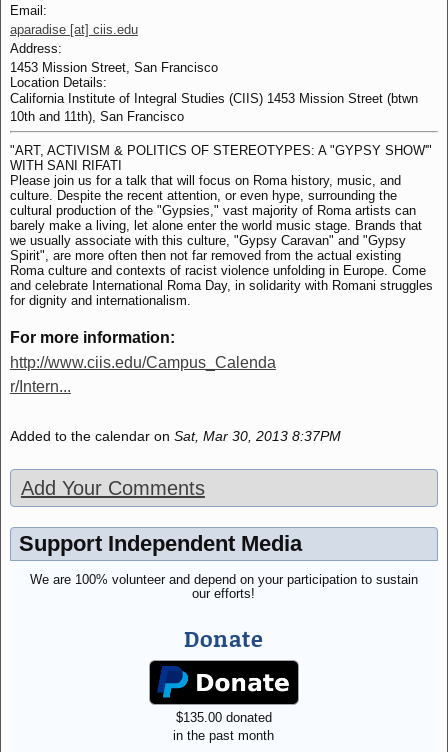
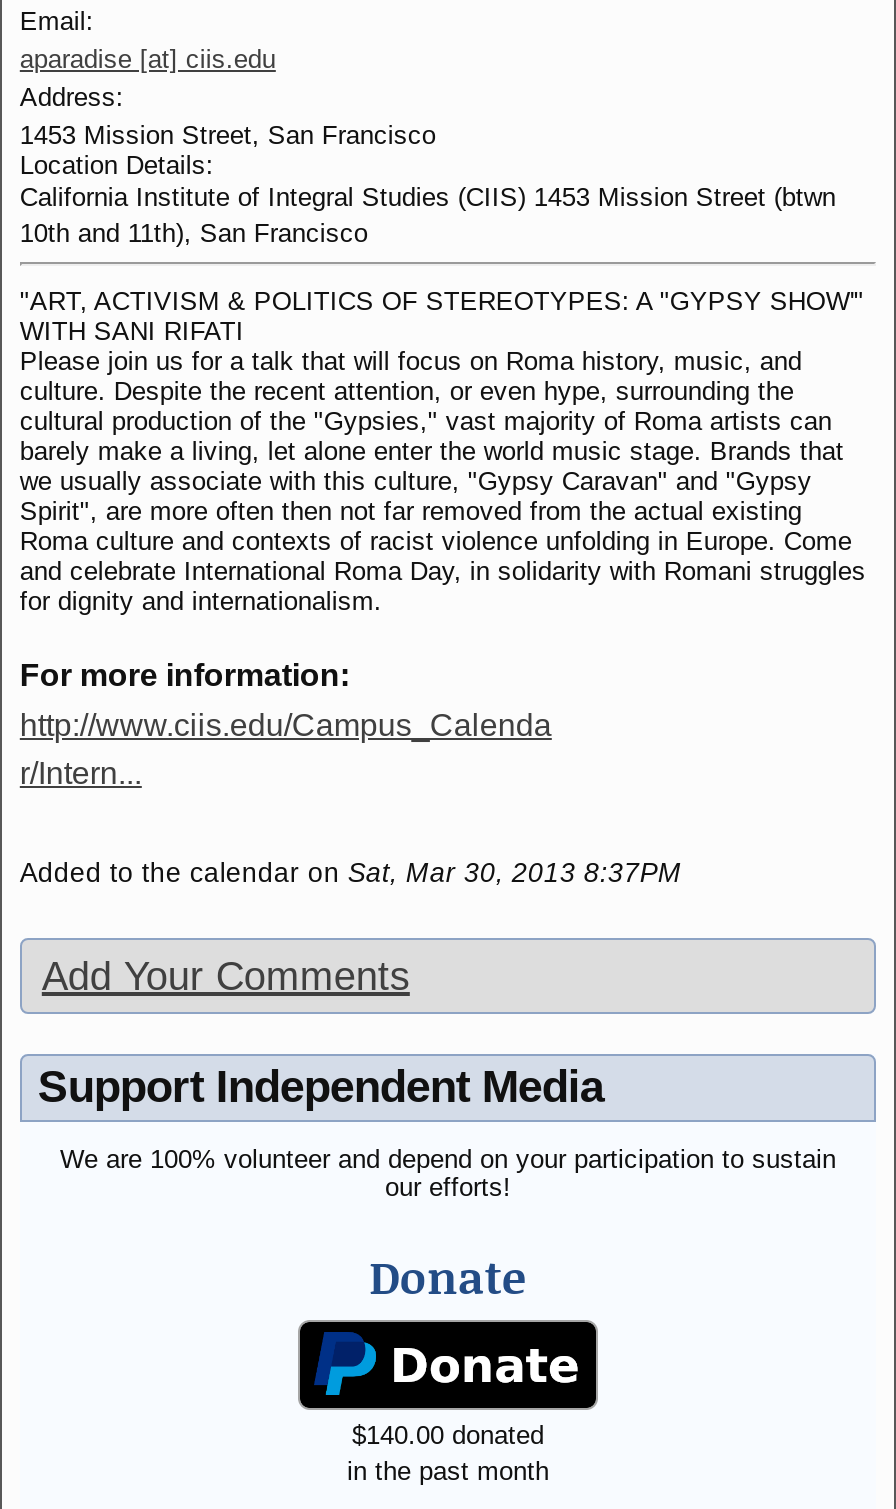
- $135.00 donated
+ $140.00 donated
